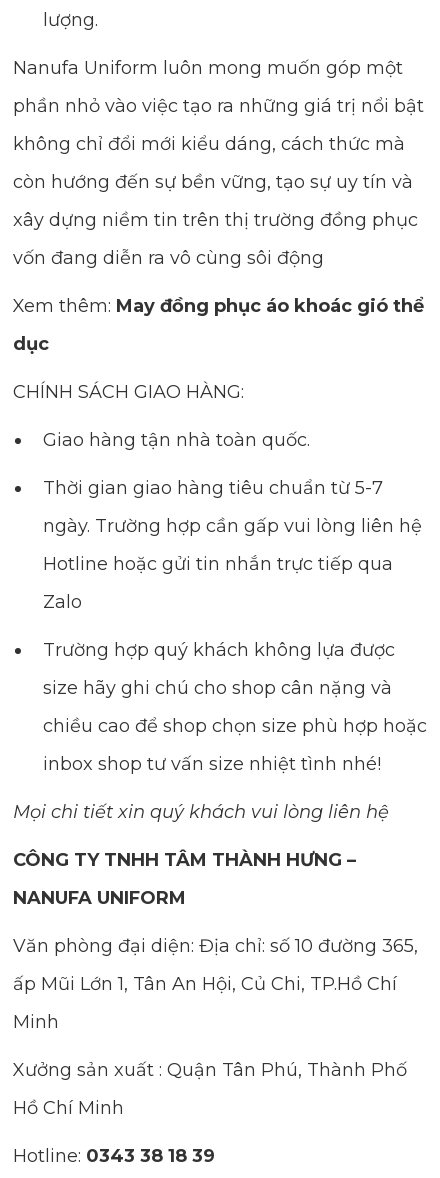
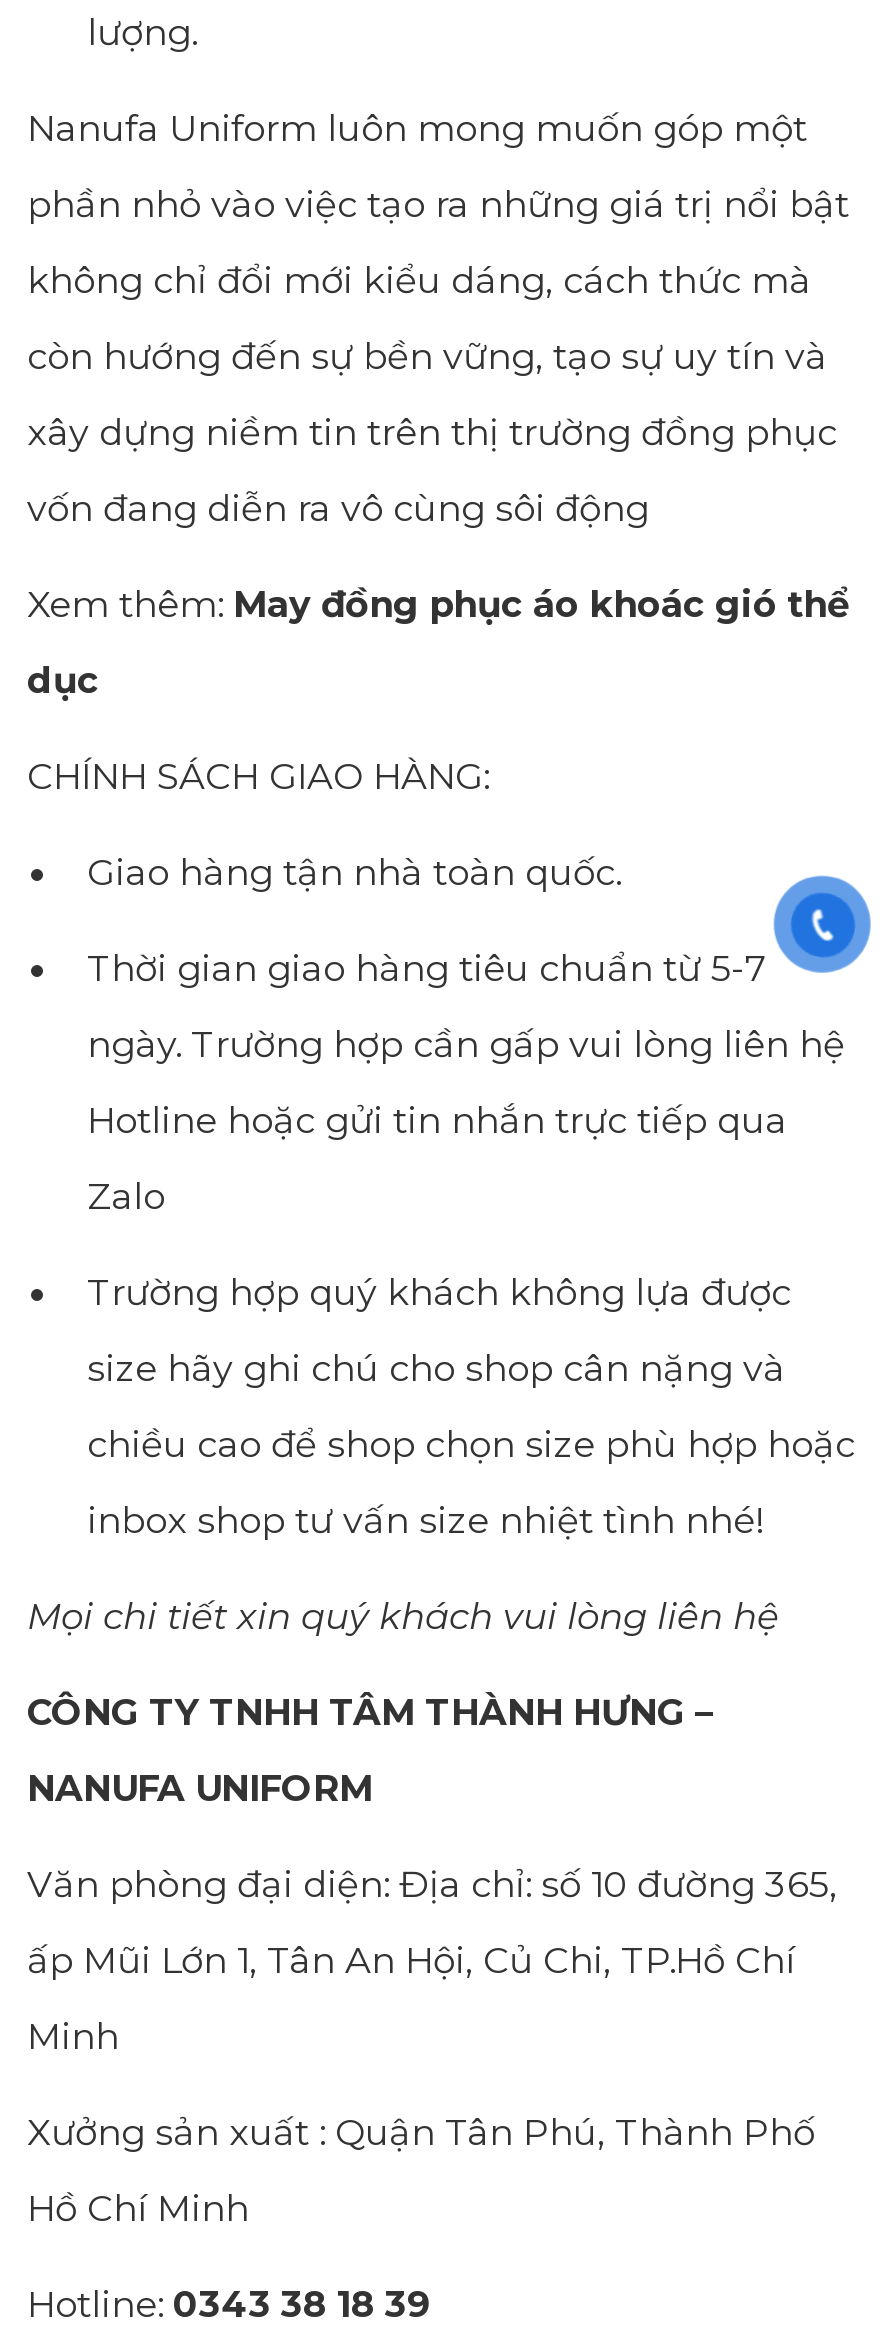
+ [image]
